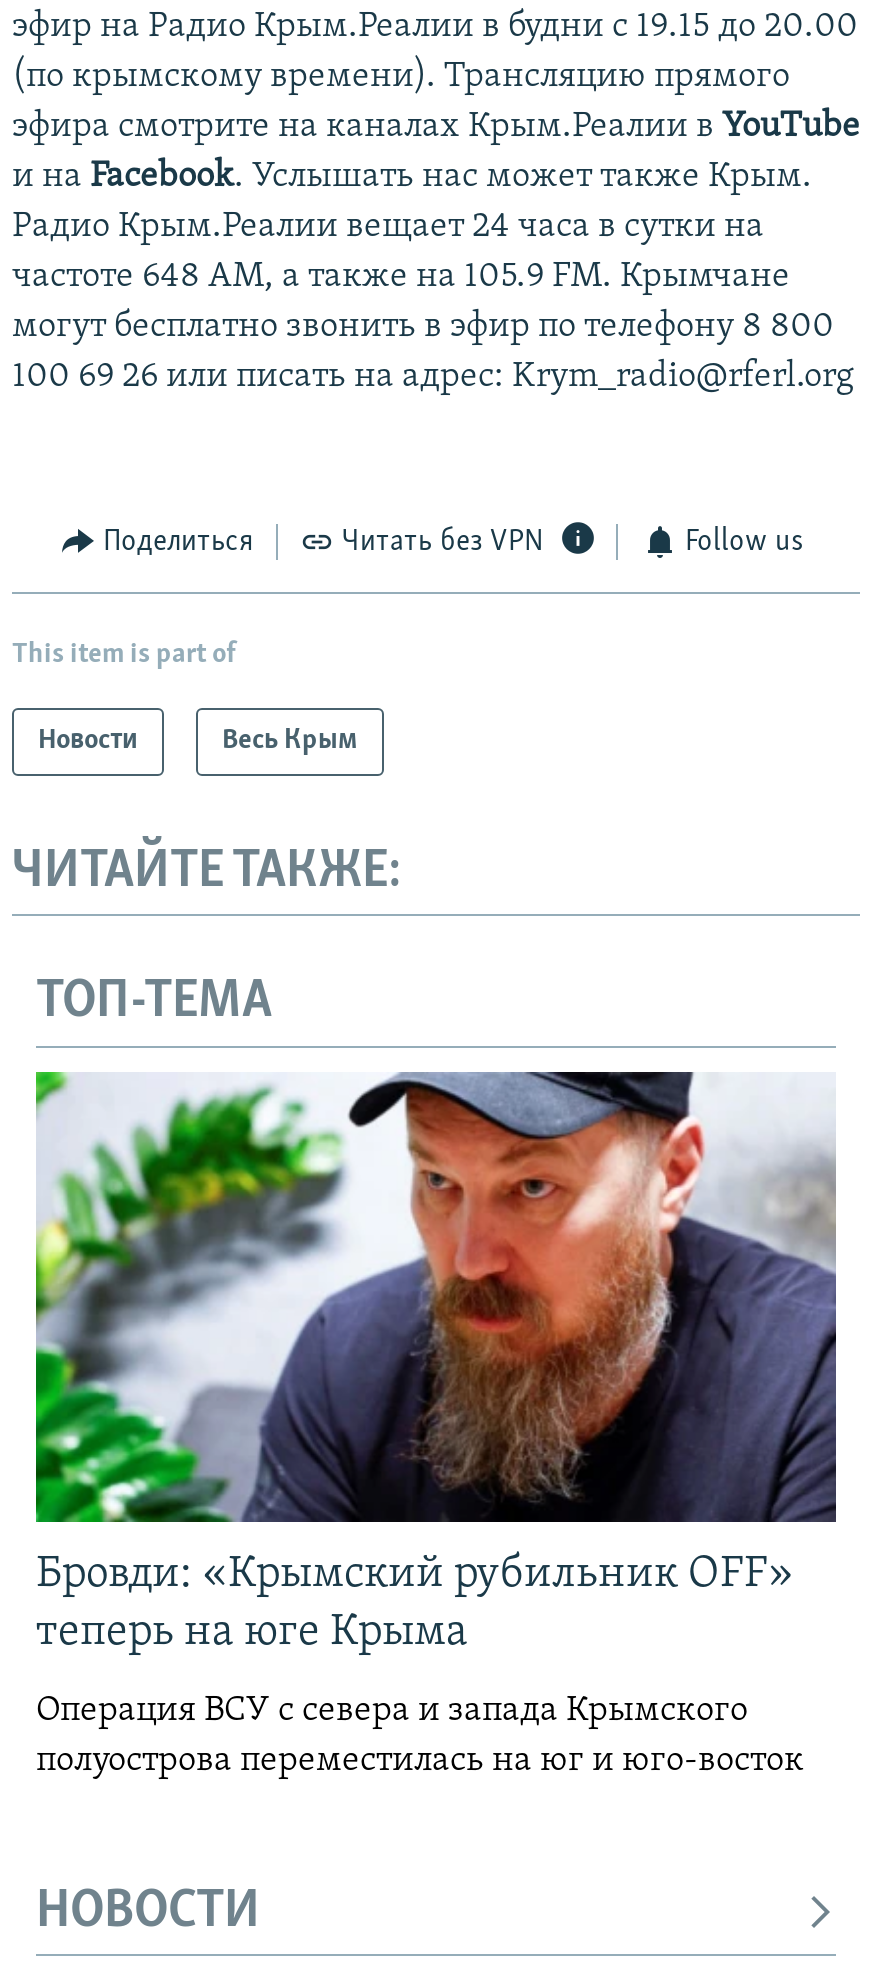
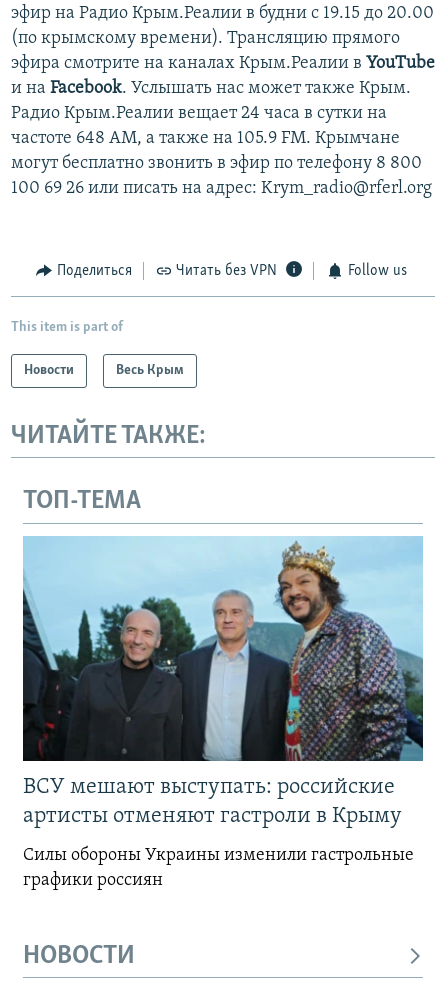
- [image]
- Бровди: «Крымский рубильник OFF»
- теперь на юге Крыма
+ [image]
+ ВСУ мешают выступать: российские
+ артисты отменяют гастроли в Крыму

- Операция ВСУ с севера и запада Крымского
- полуострова переместилась на юг и юго-восток
+ Силы обороны Украины изменили гастрольные
+ графики россиян
